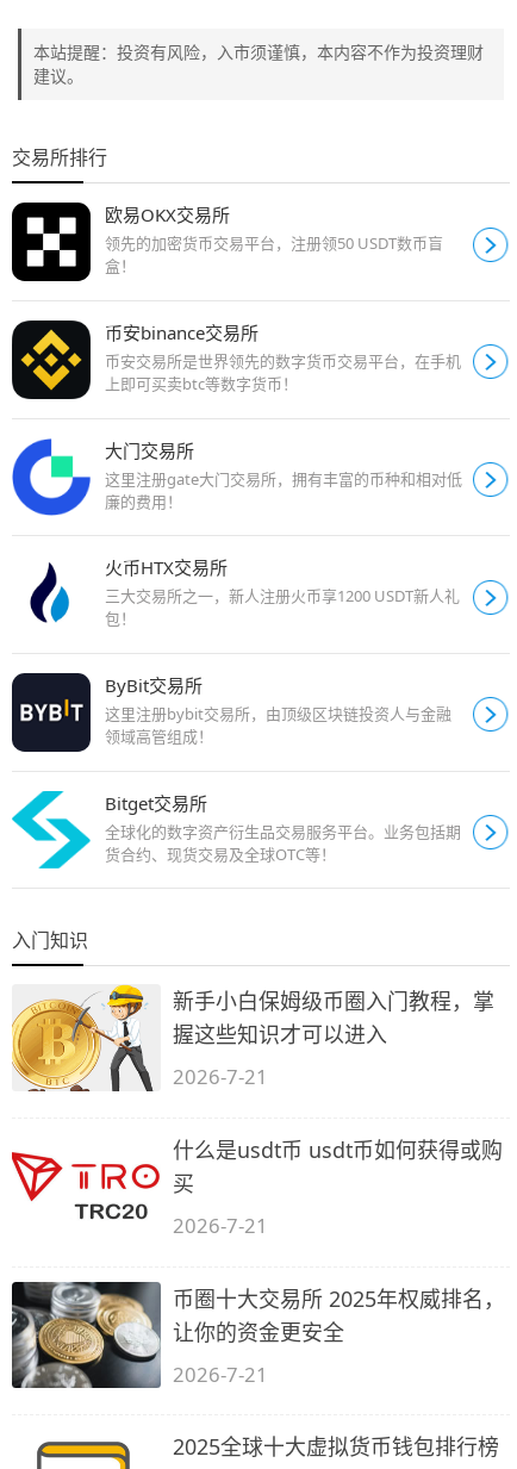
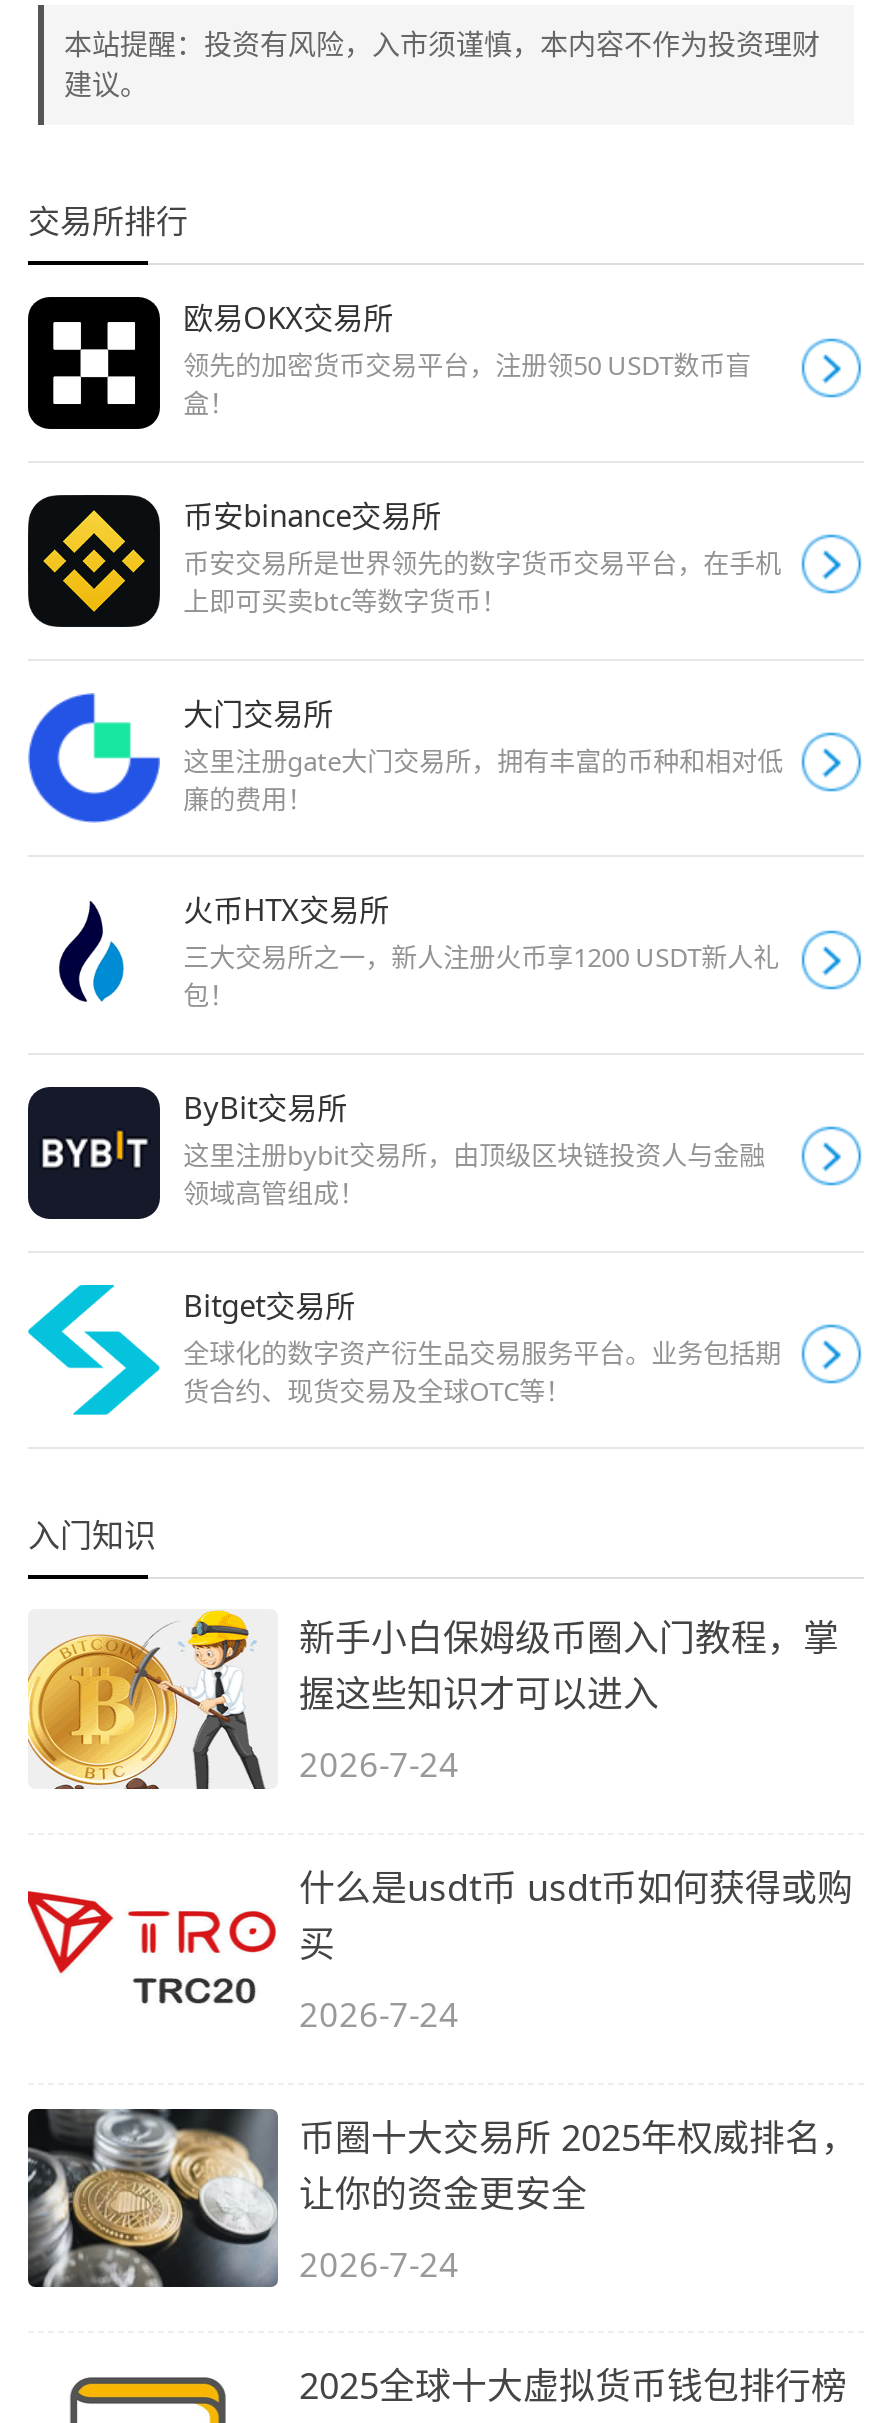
- 2026-7-21
+ 2026-7-24

- 2026-7-21
+ 2026-7-24

- 2026-7-21
+ 2026-7-24
